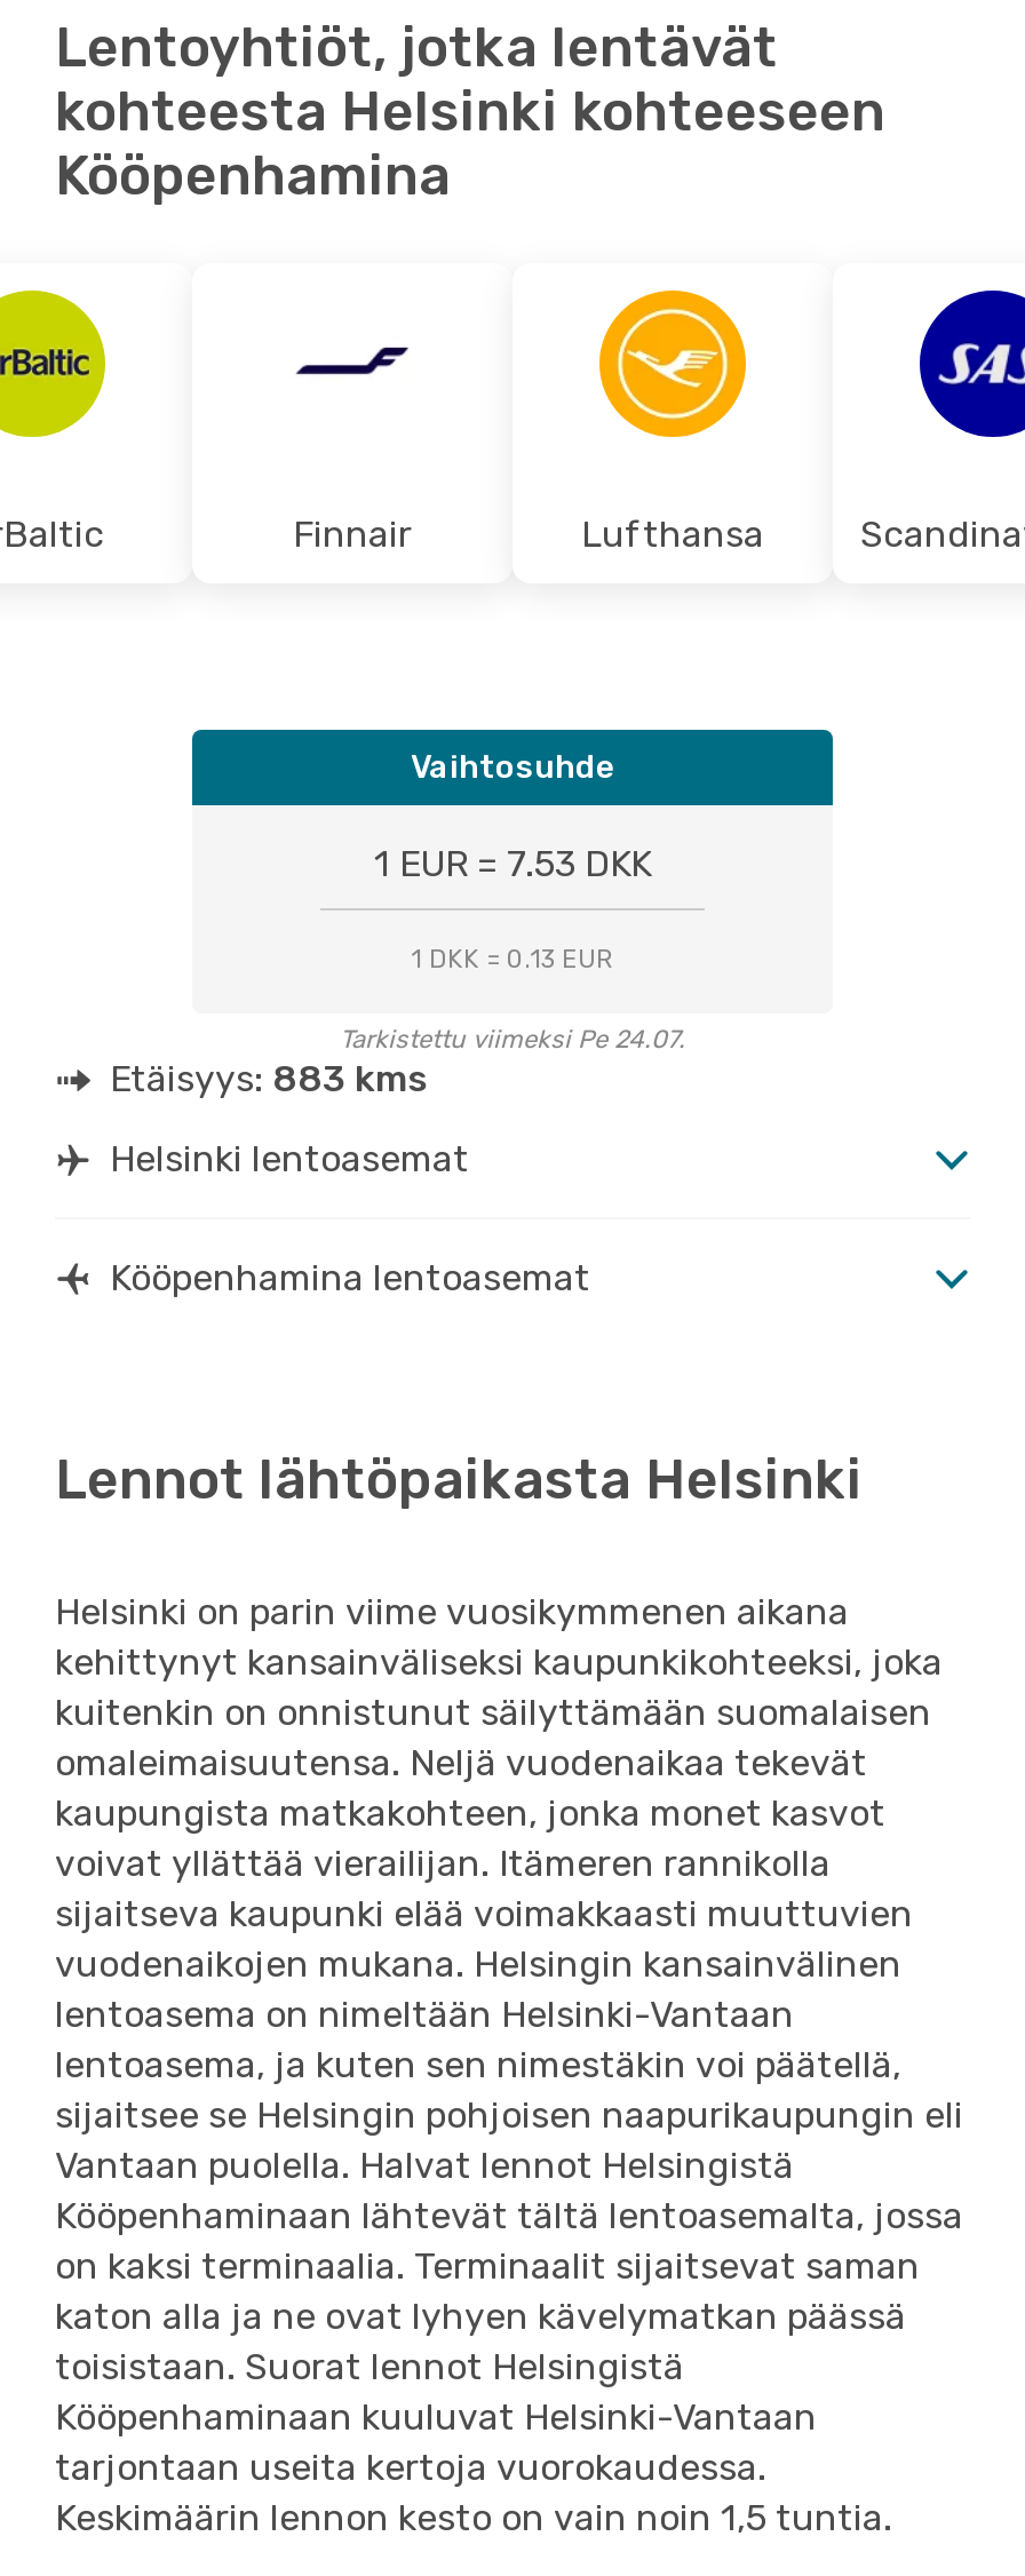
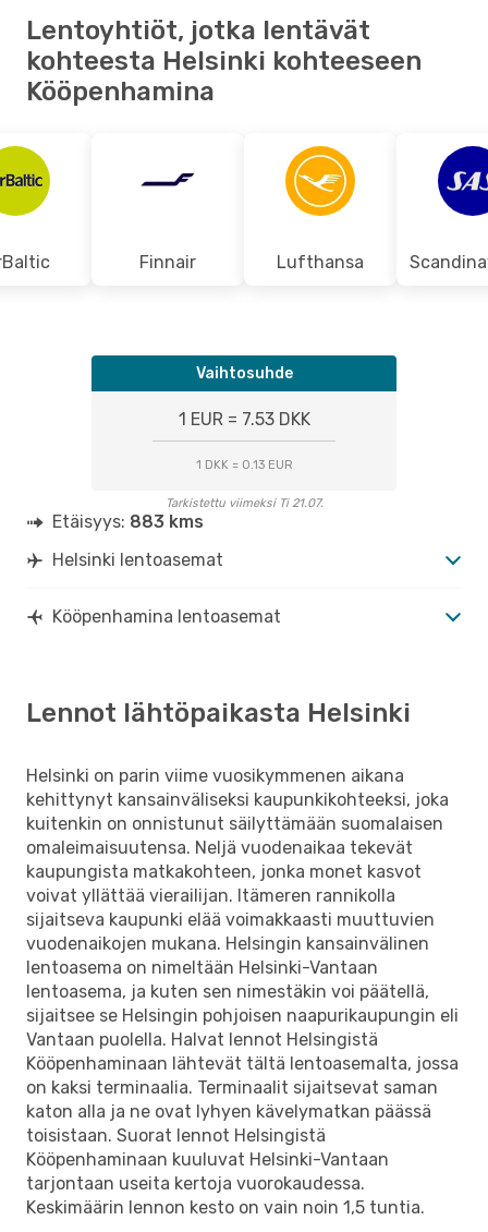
- Tarkistettu viimeksi Pe 24.07.
+ Tarkistettu viimeksi Ti 21.07.
